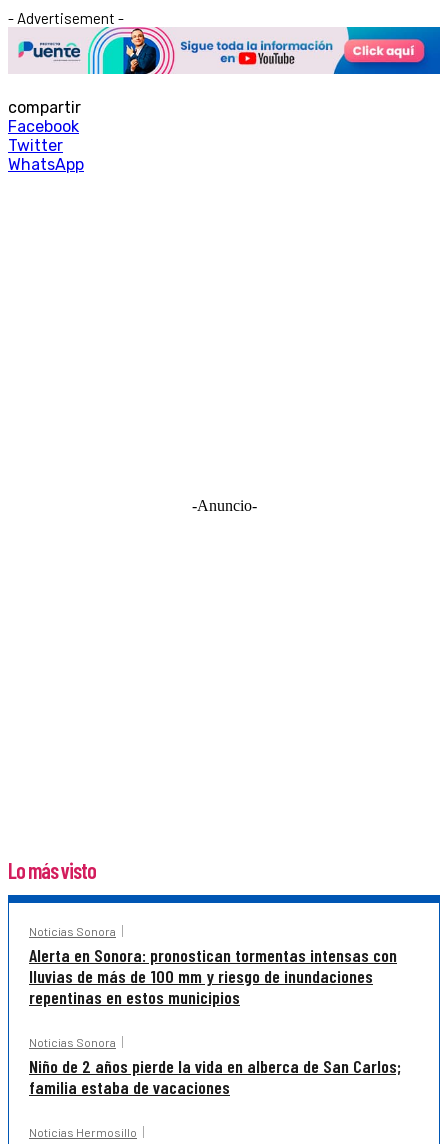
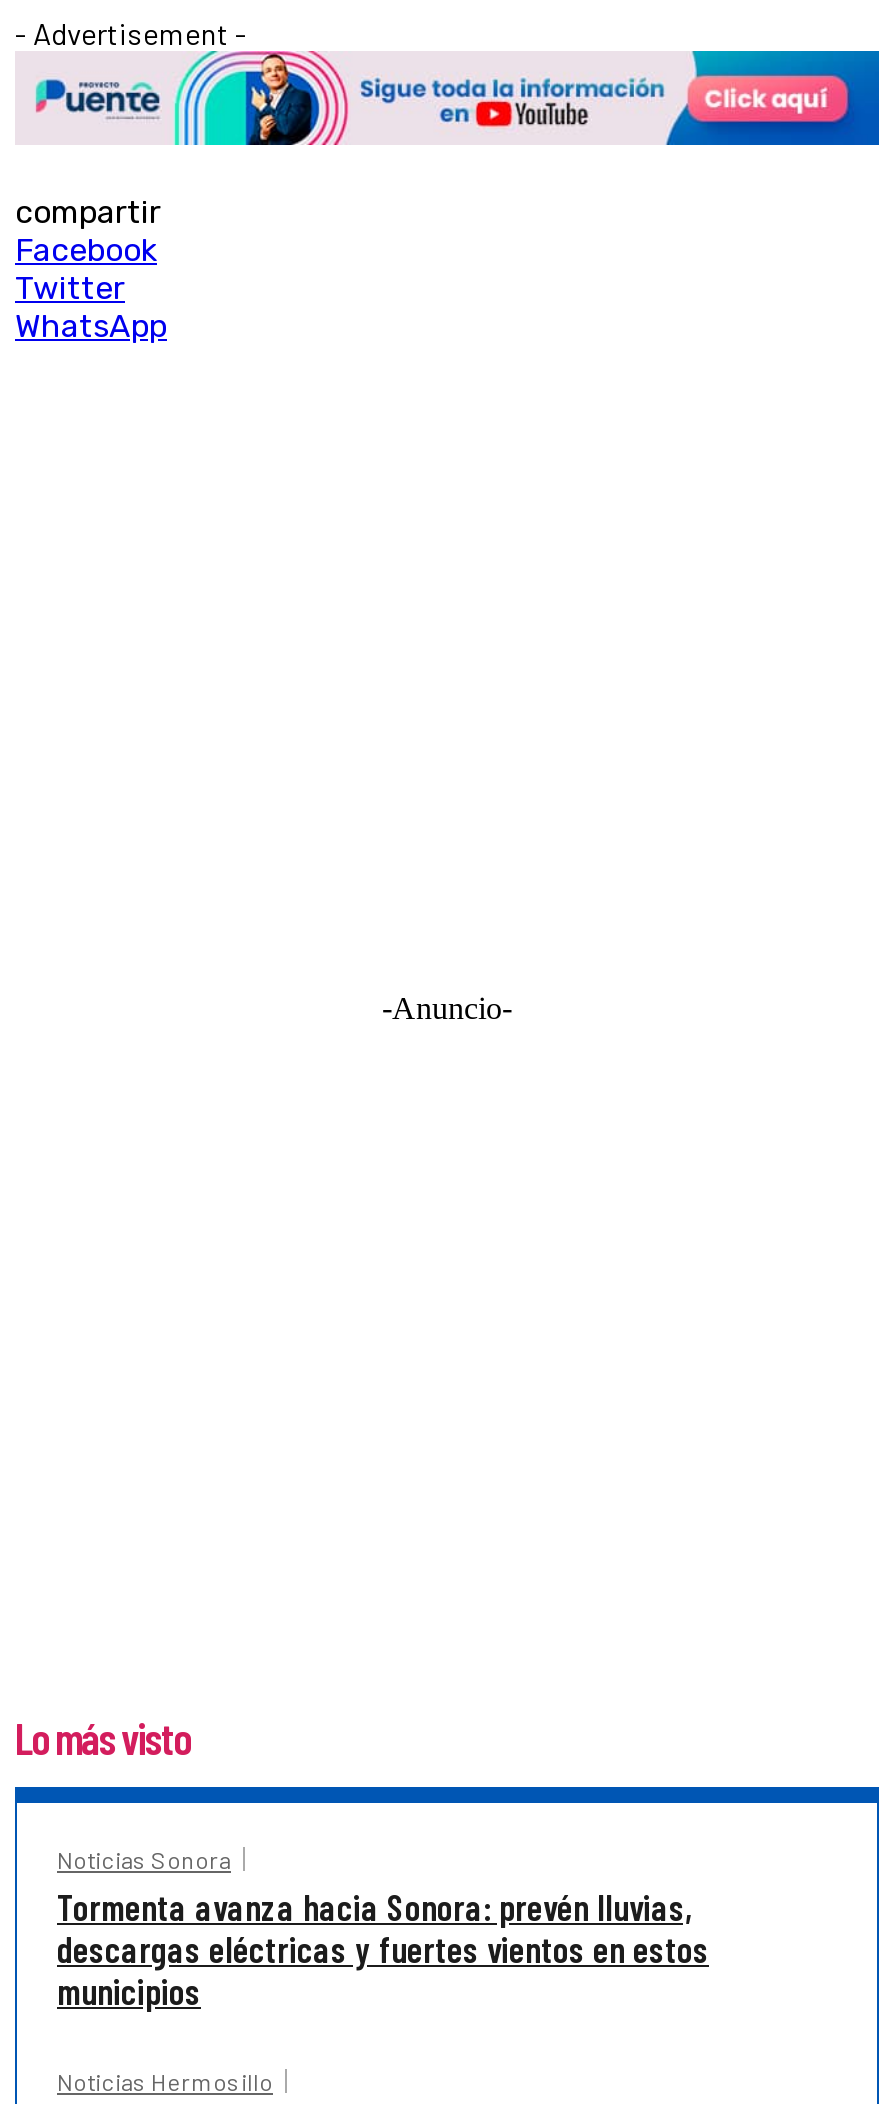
- Alerta en Sonora: pronostican tormentas intensas con
- lluvias de más de 100 mm y riesgo de inundaciones
- repentinas en estos municipios
- Noticias Sonora
- Niño de 2 años pierde la vida en alberca de San Carlos;
- familia estaba de vacaciones
+ Tormenta avanza hacia Sonora: prevén lluvias,
+ descargas eléctricas y fuertes vientos en estos
+ municipios
